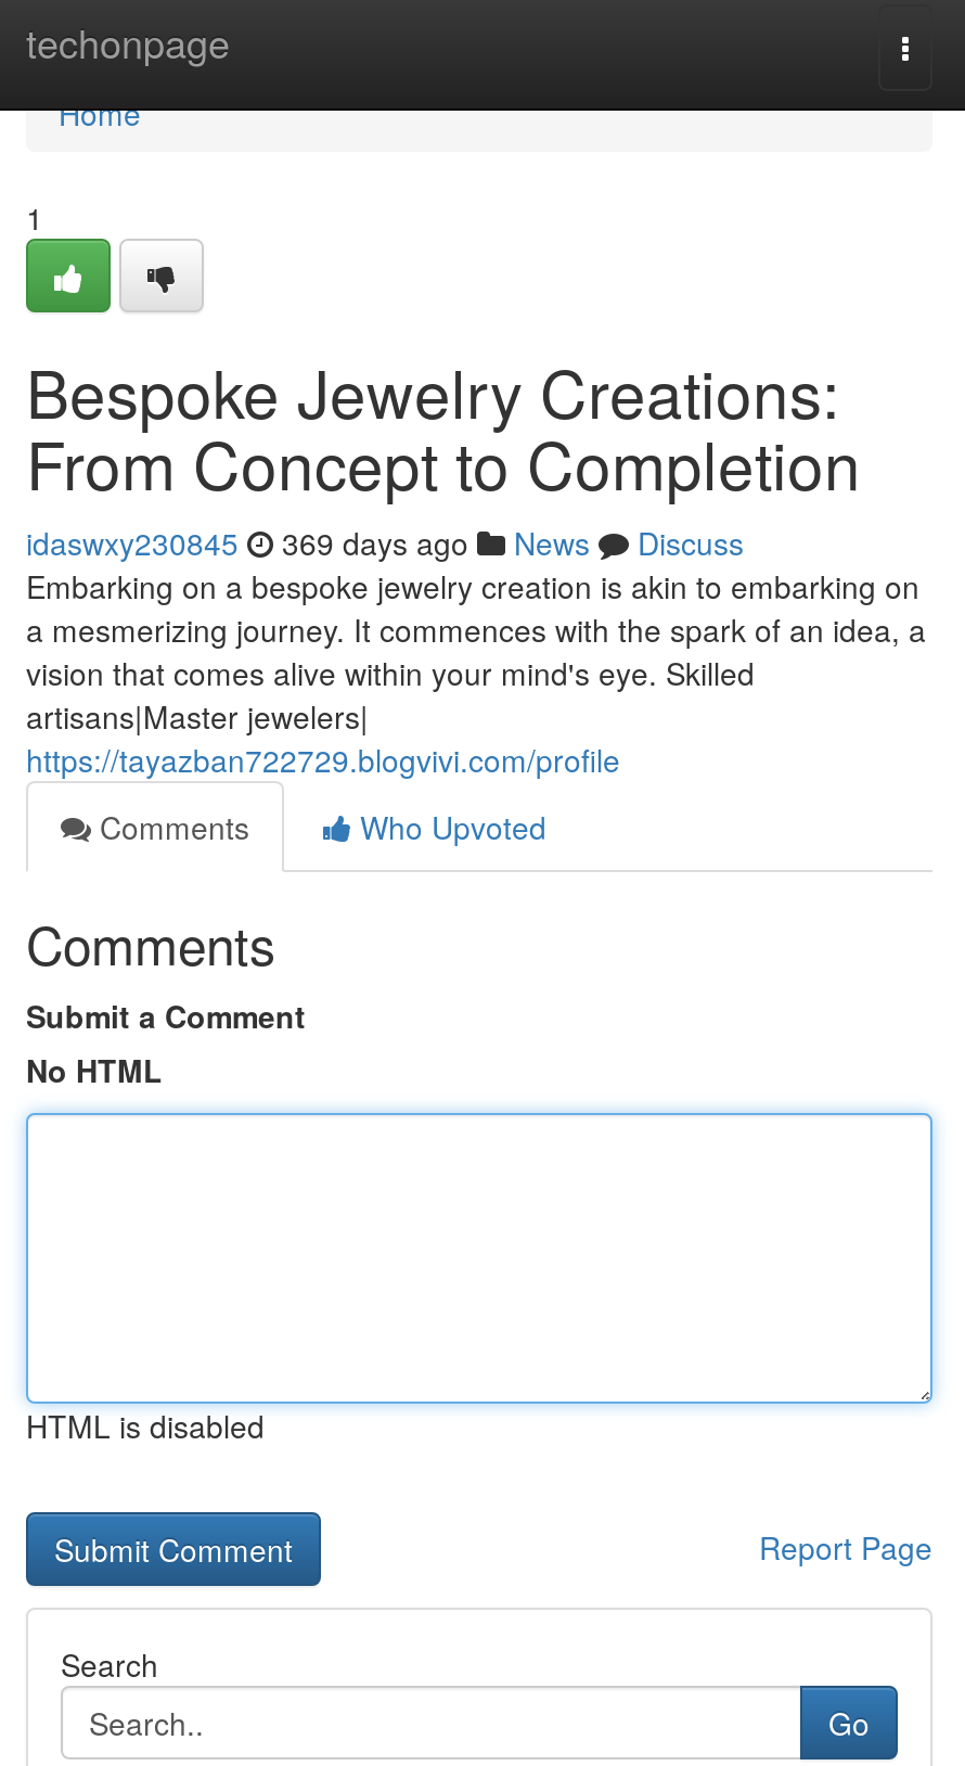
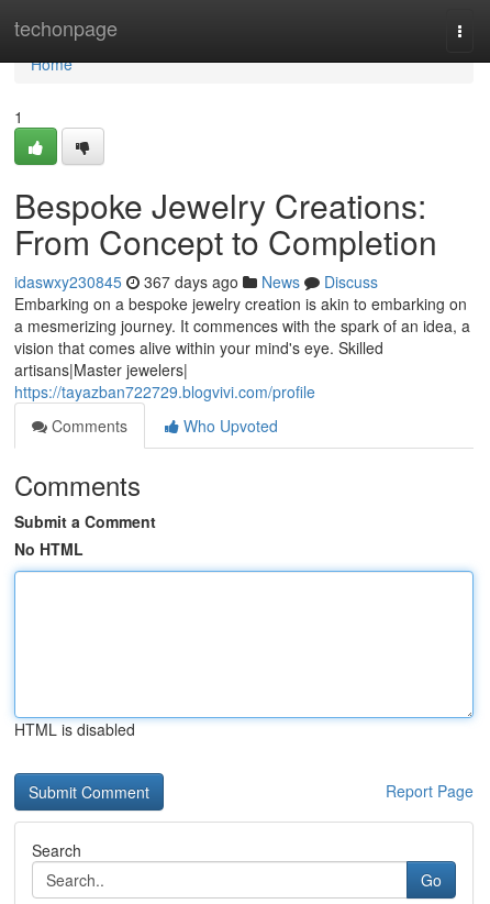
- idaswxy230845 369 days ago News Discuss
+ idaswxy230845 367 days ago News Discuss
